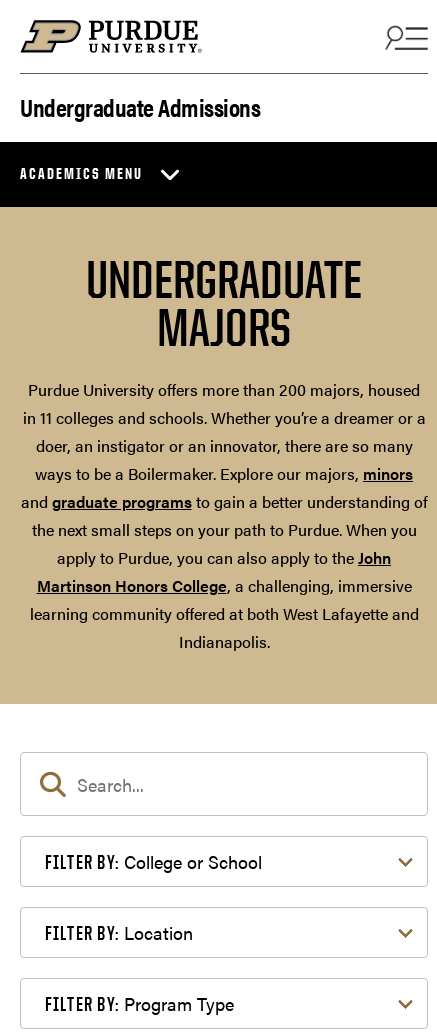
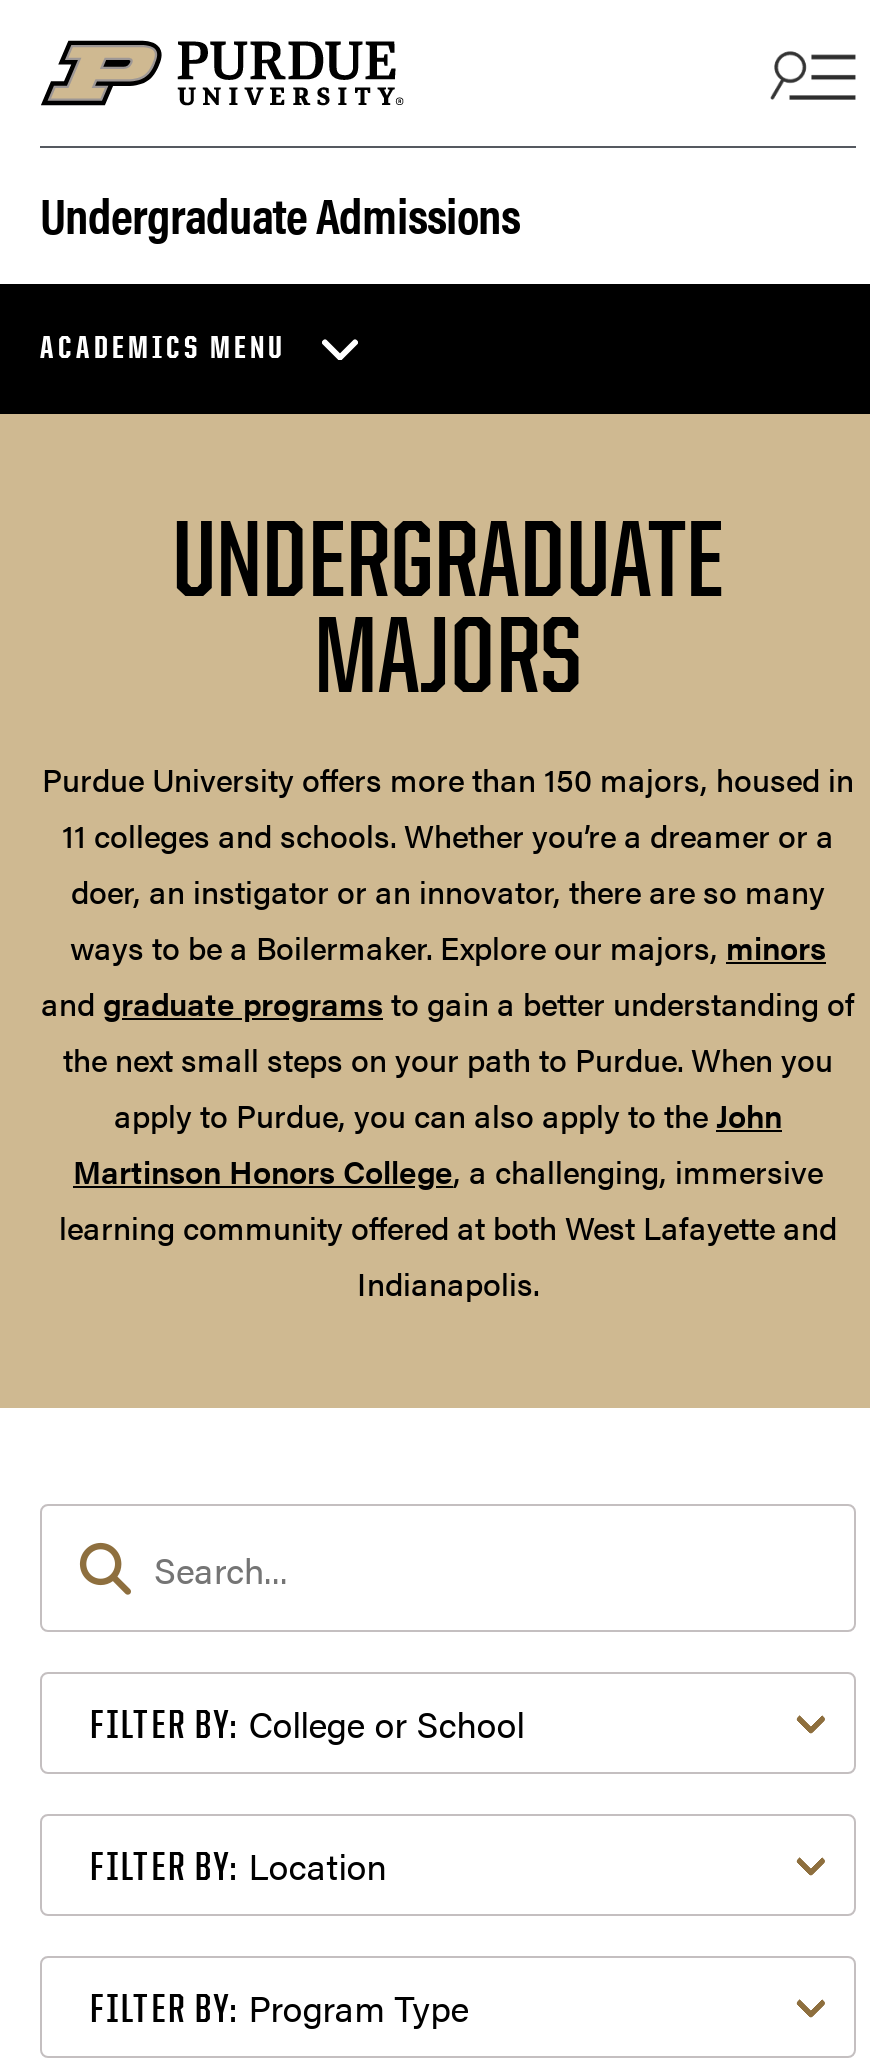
- Purdue University offers more than 200 majors, housed
- in 11 colleges and schools. Whether you’re a dreamer or a
+ Purdue University offers more than 150 majors, housed in
+ 11 colleges and schools. Whether you’re a dreamer or a
